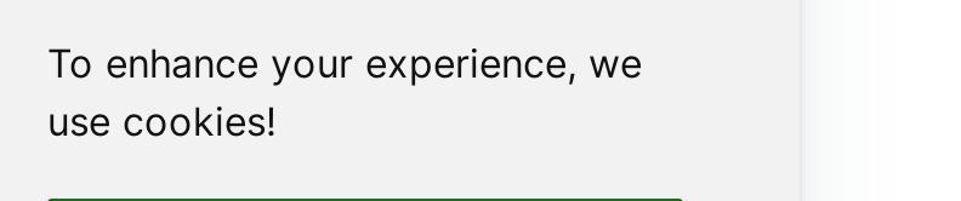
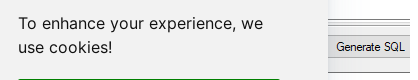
+ [image]
